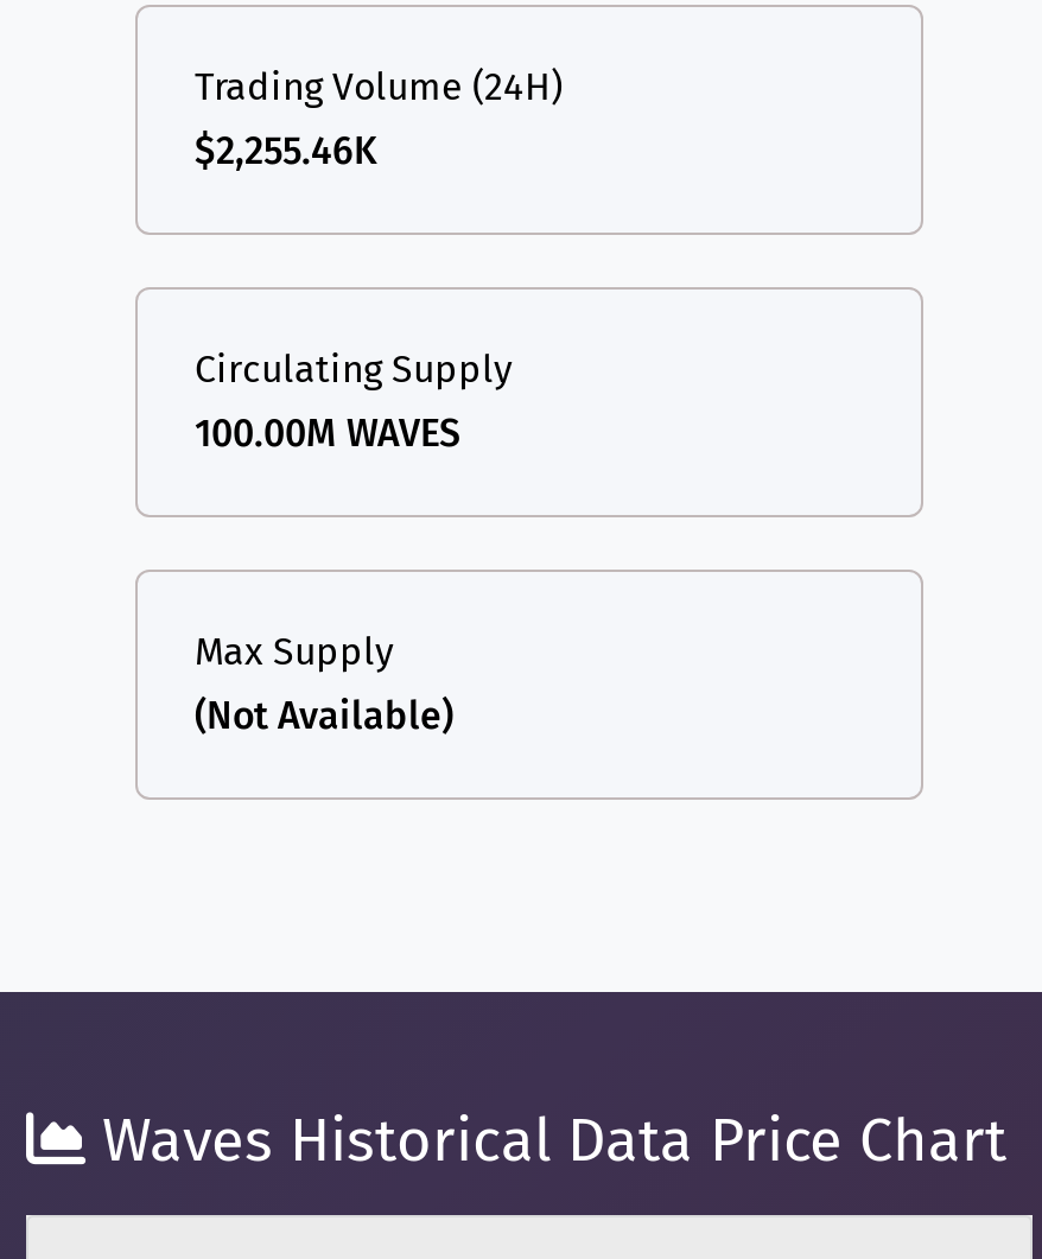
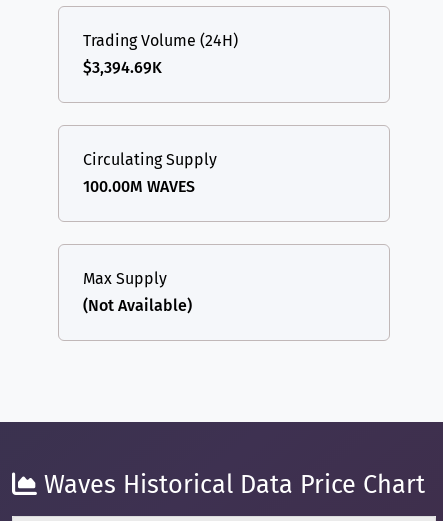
- $2,255.46K
+ $3,394.69K
